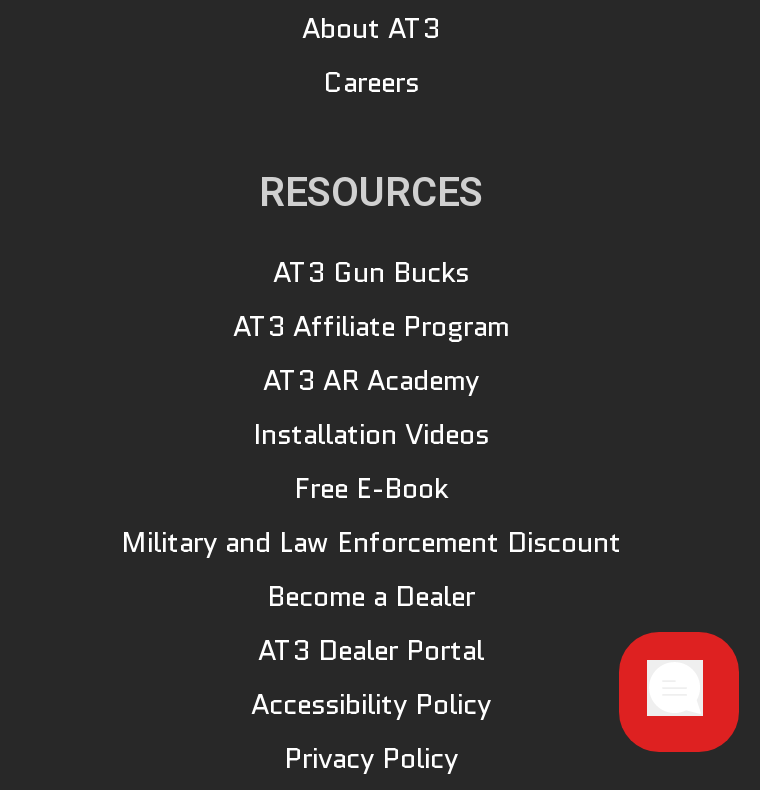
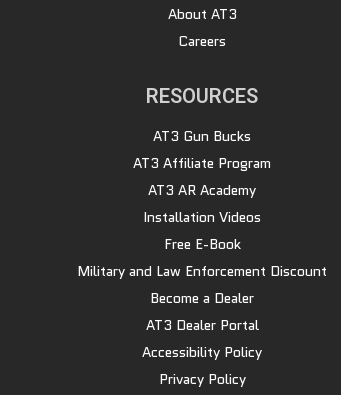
- [image]
